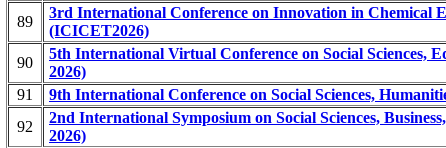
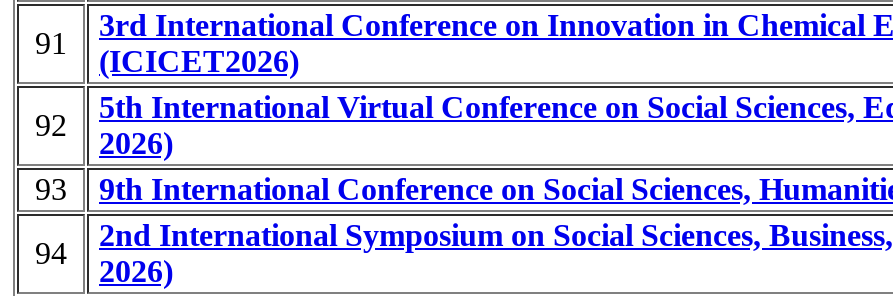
- 89
+ 91

- 90
+ 92

- 91
+ 93

- 92
+ 94
